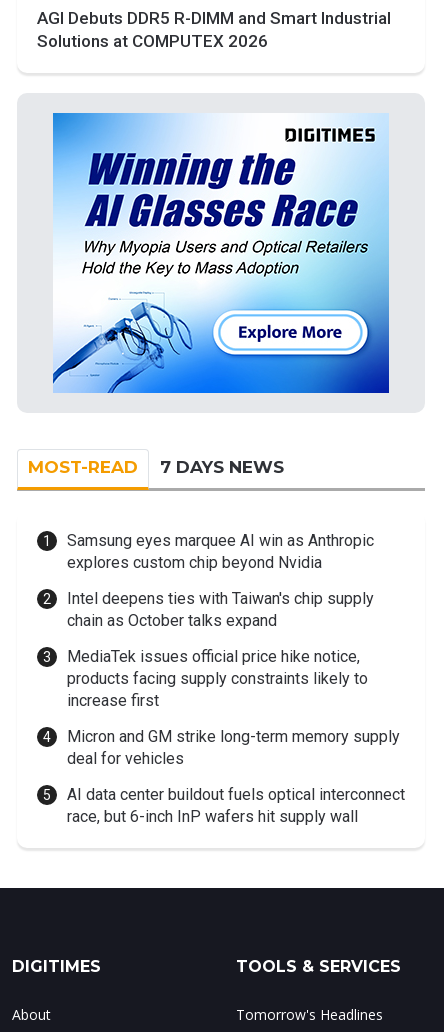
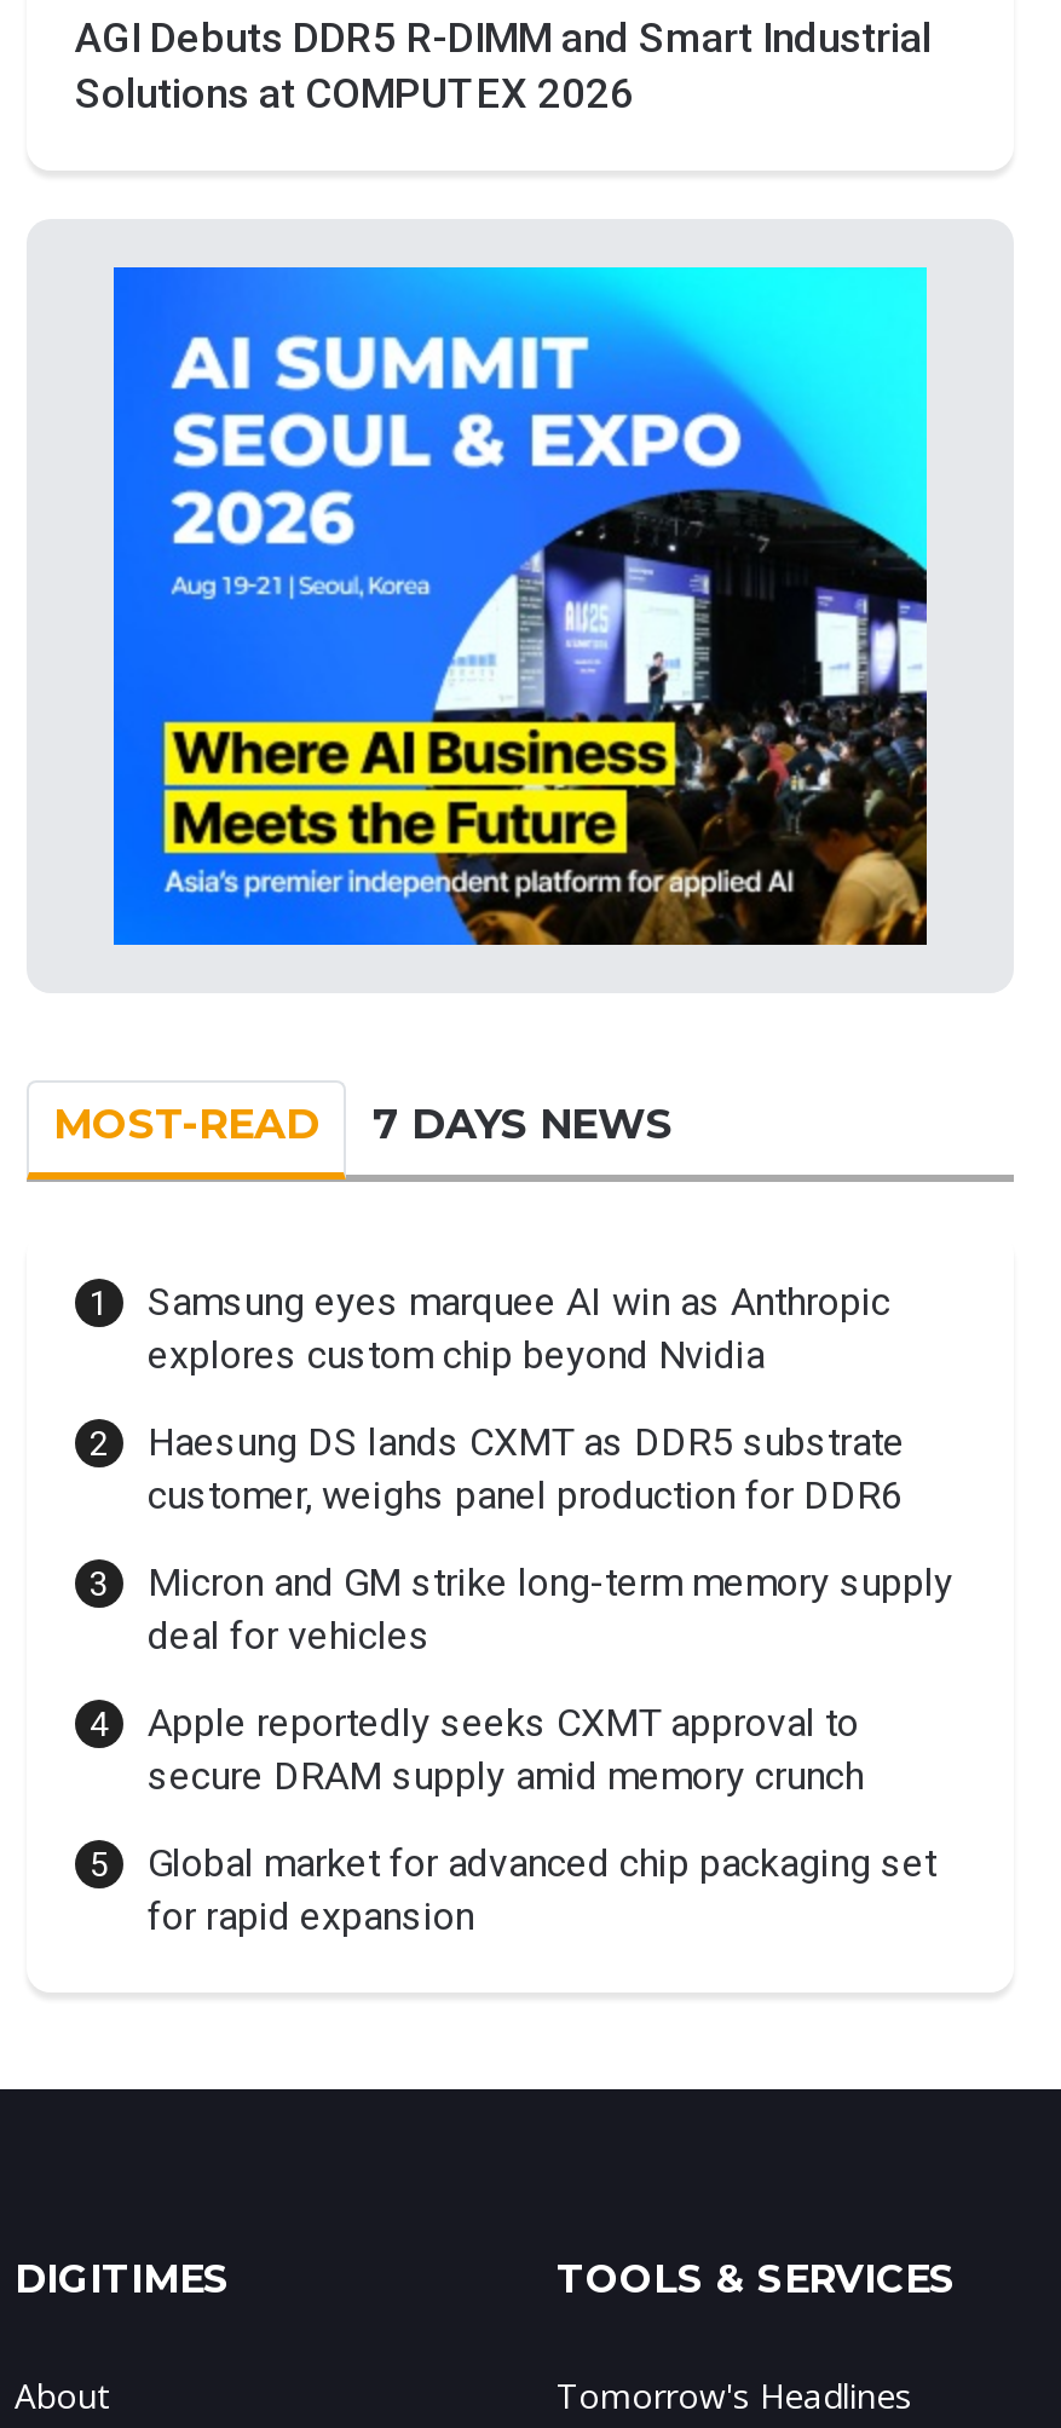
- [image]
+ [image]

- Intel deepens ties with Taiwan's chip supply
- chain as October talks expand
- MediaTek issues official price hike notice,
- products facing supply constraints likely to
- increase first
+ Haesung DS lands CXMT as DDR5 substrate
+ customer, weighs panel production for DDR6

moved up: Micron and GM strike long-term memory supply | deal for vehicles

- AI data center buildout fuels optical interconnect
- race, but 6-inch InP wafers hit supply wall
+ Apple reportedly seeks CXMT approval to
+ secure DRAM supply amid memory crunch
+ Global market for advanced chip packaging set
+ for rapid expansion
